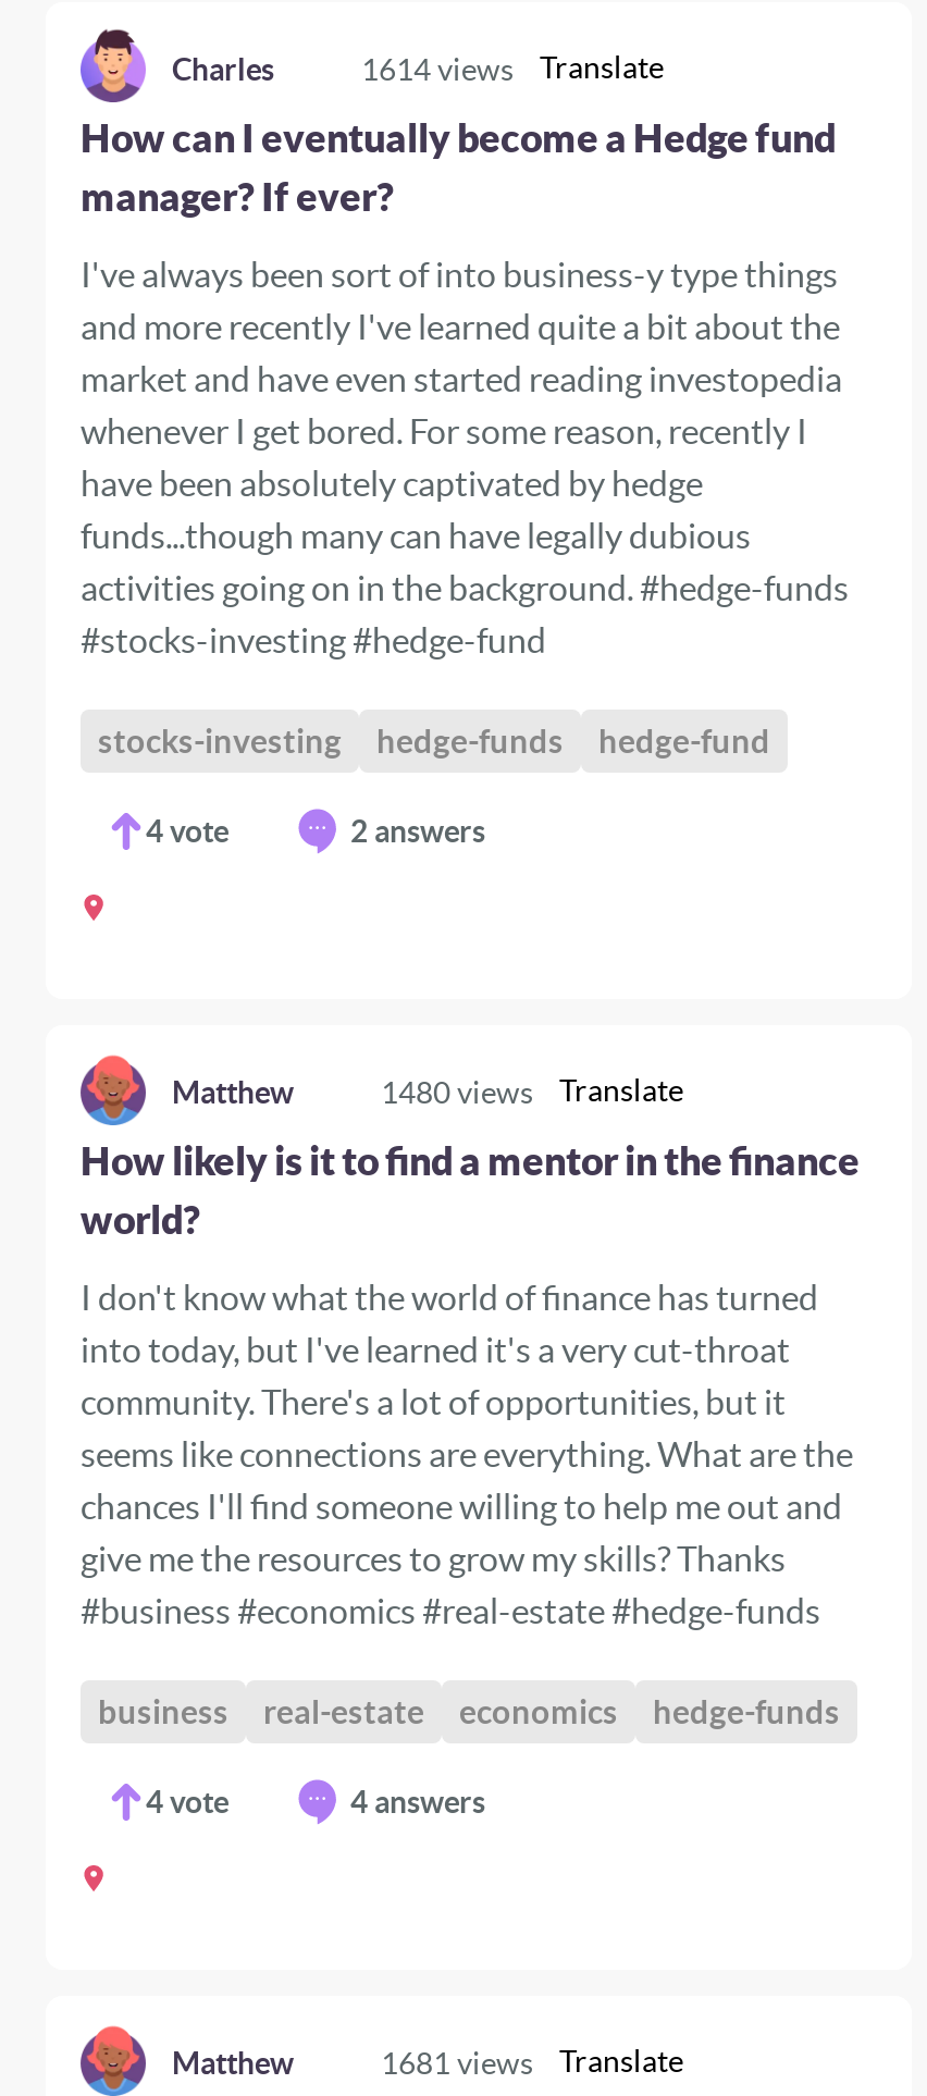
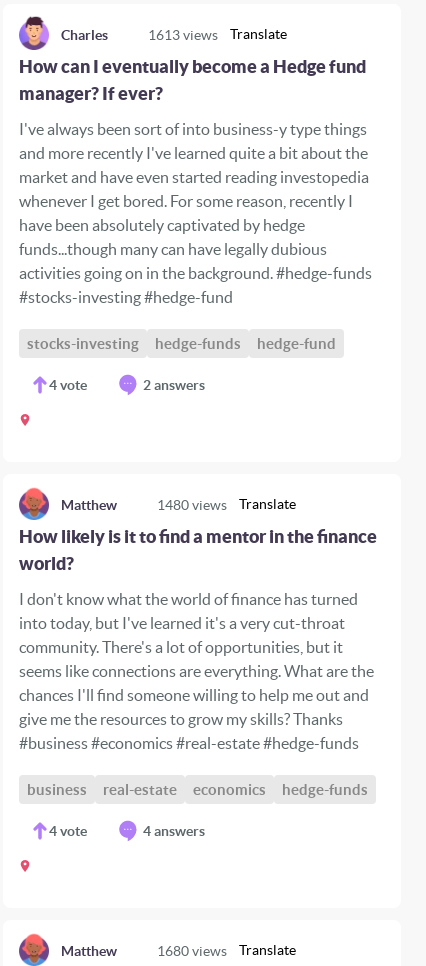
- 1614 views Translate
+ 1613 views Translate

- 1681 views Translate
+ 1680 views Translate
